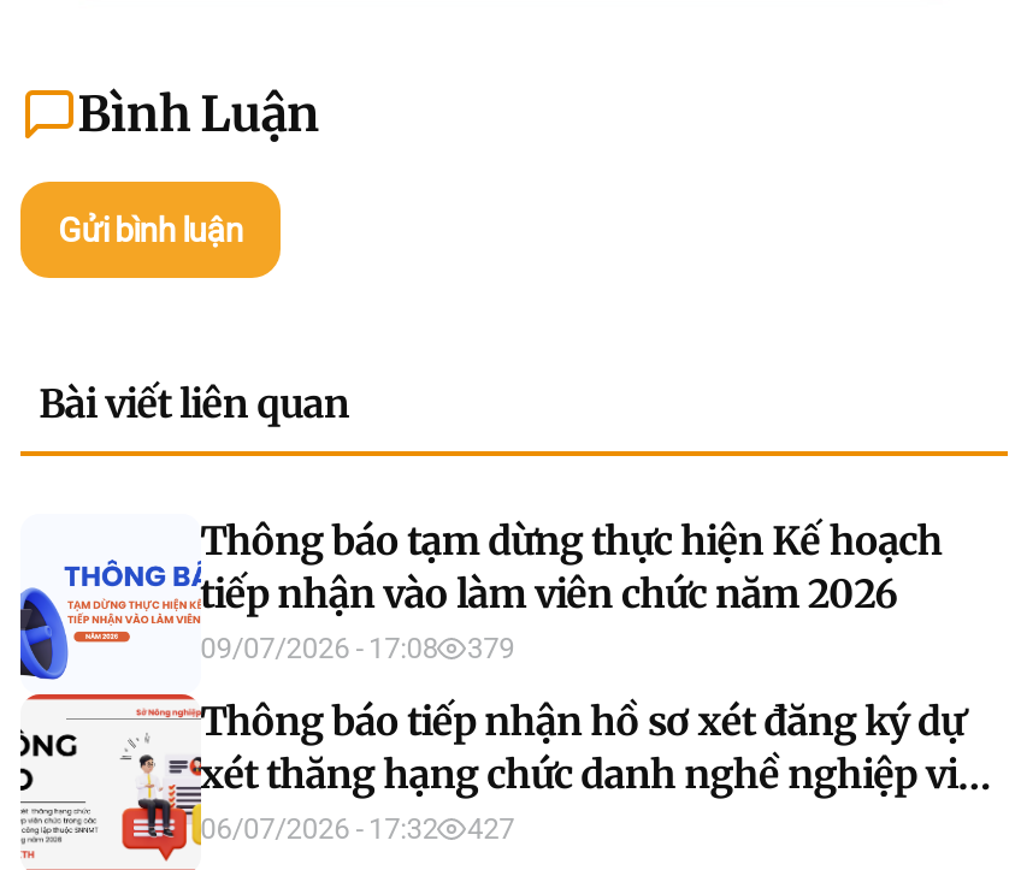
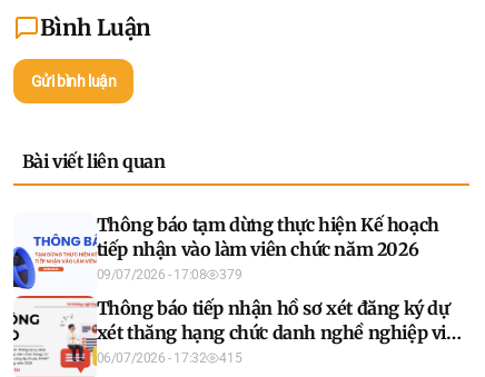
- 427
+ 415
